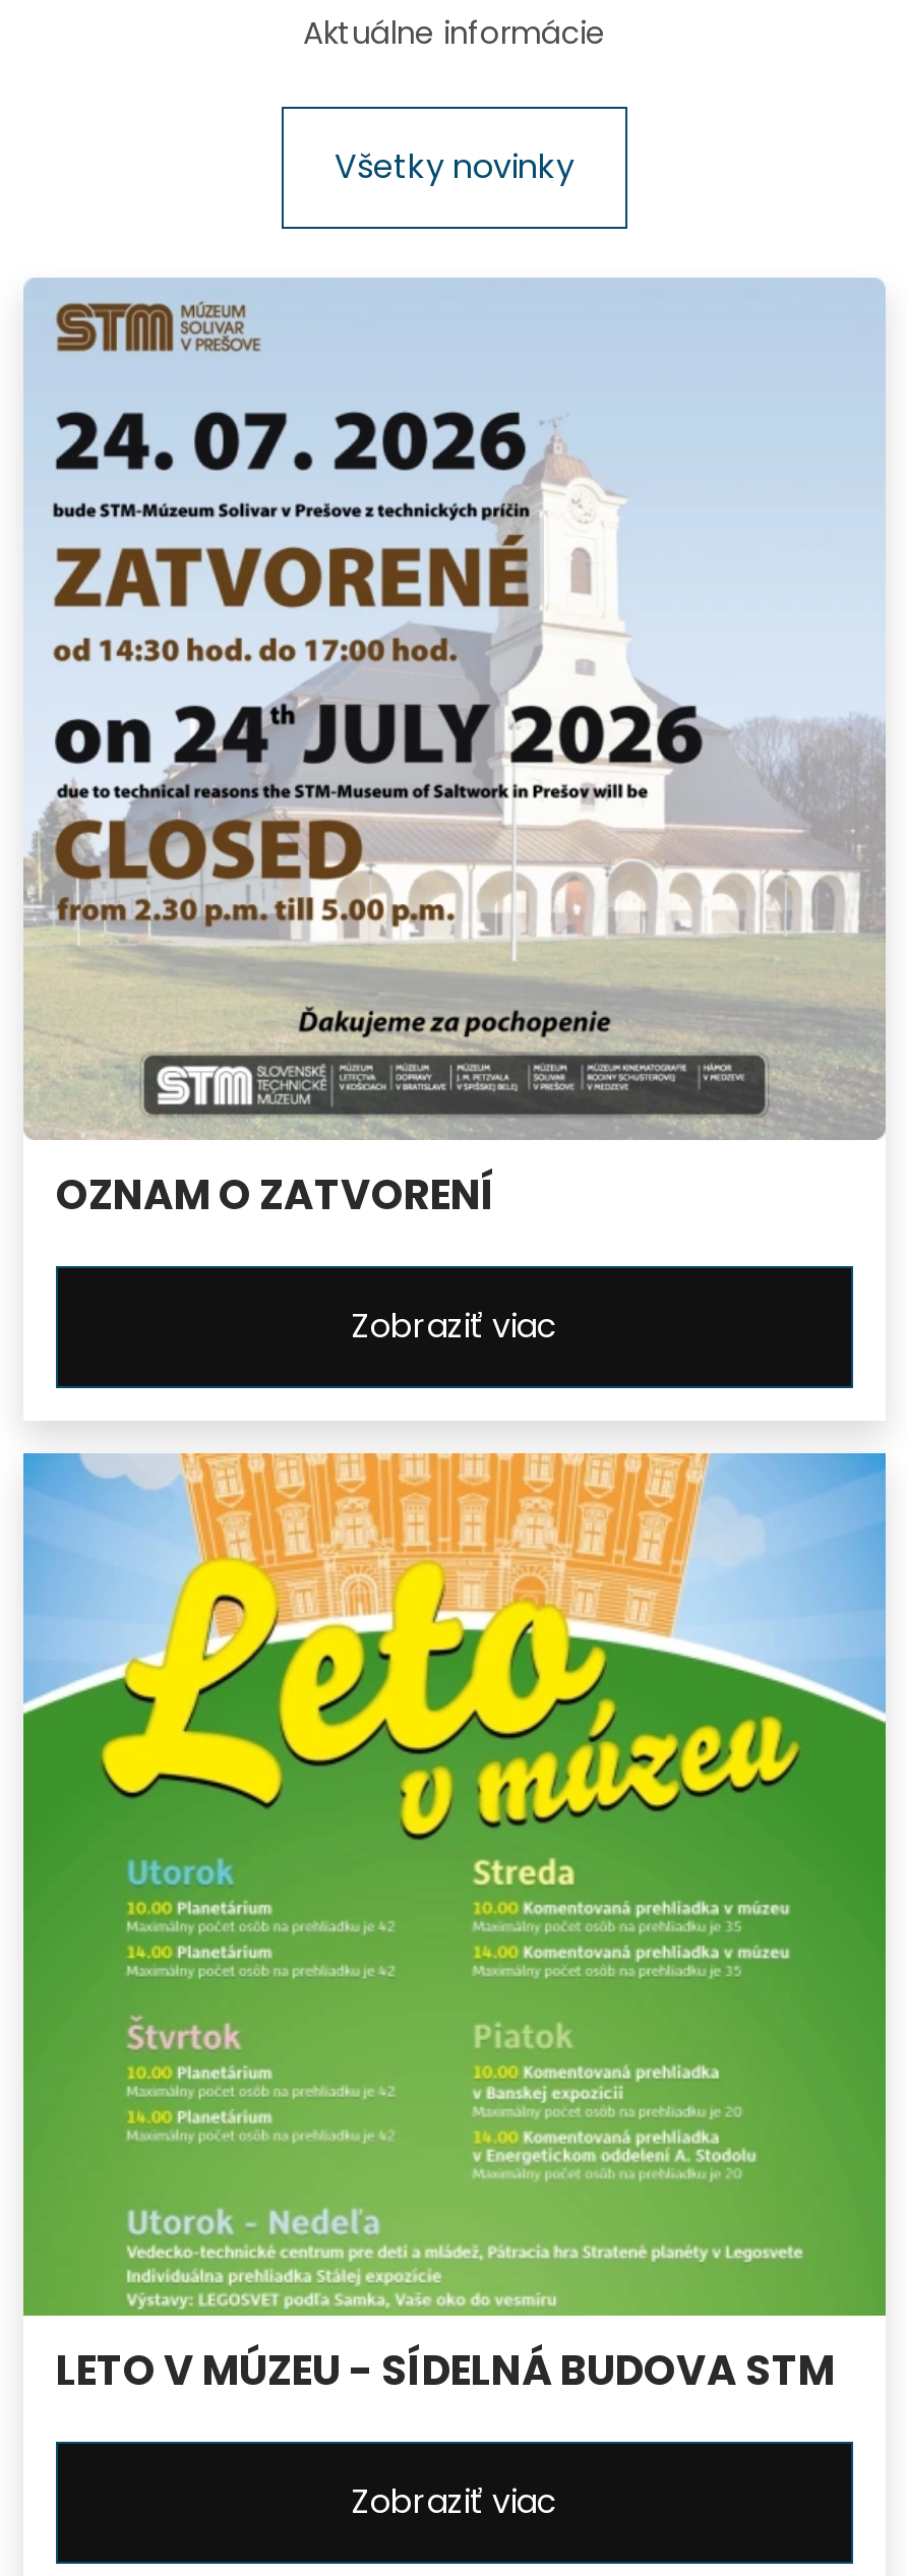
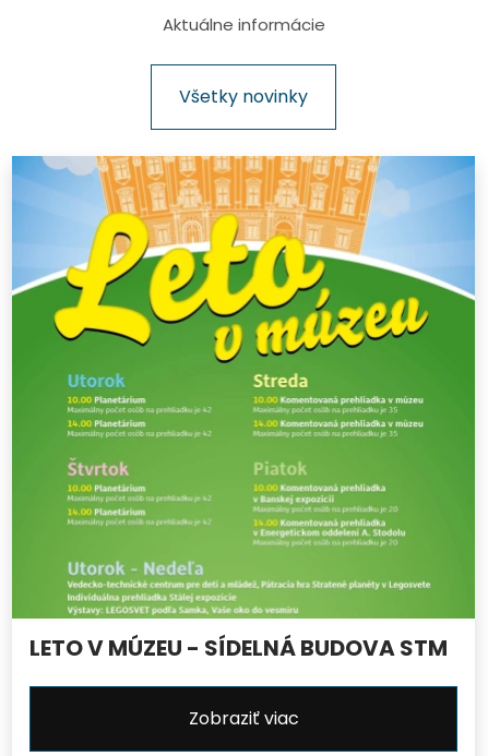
- [image]
- OZNAM O ZATVORENÍ
- Zobraziť viac
